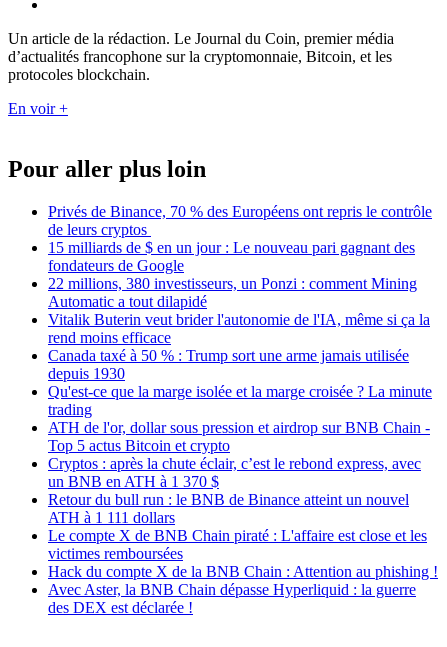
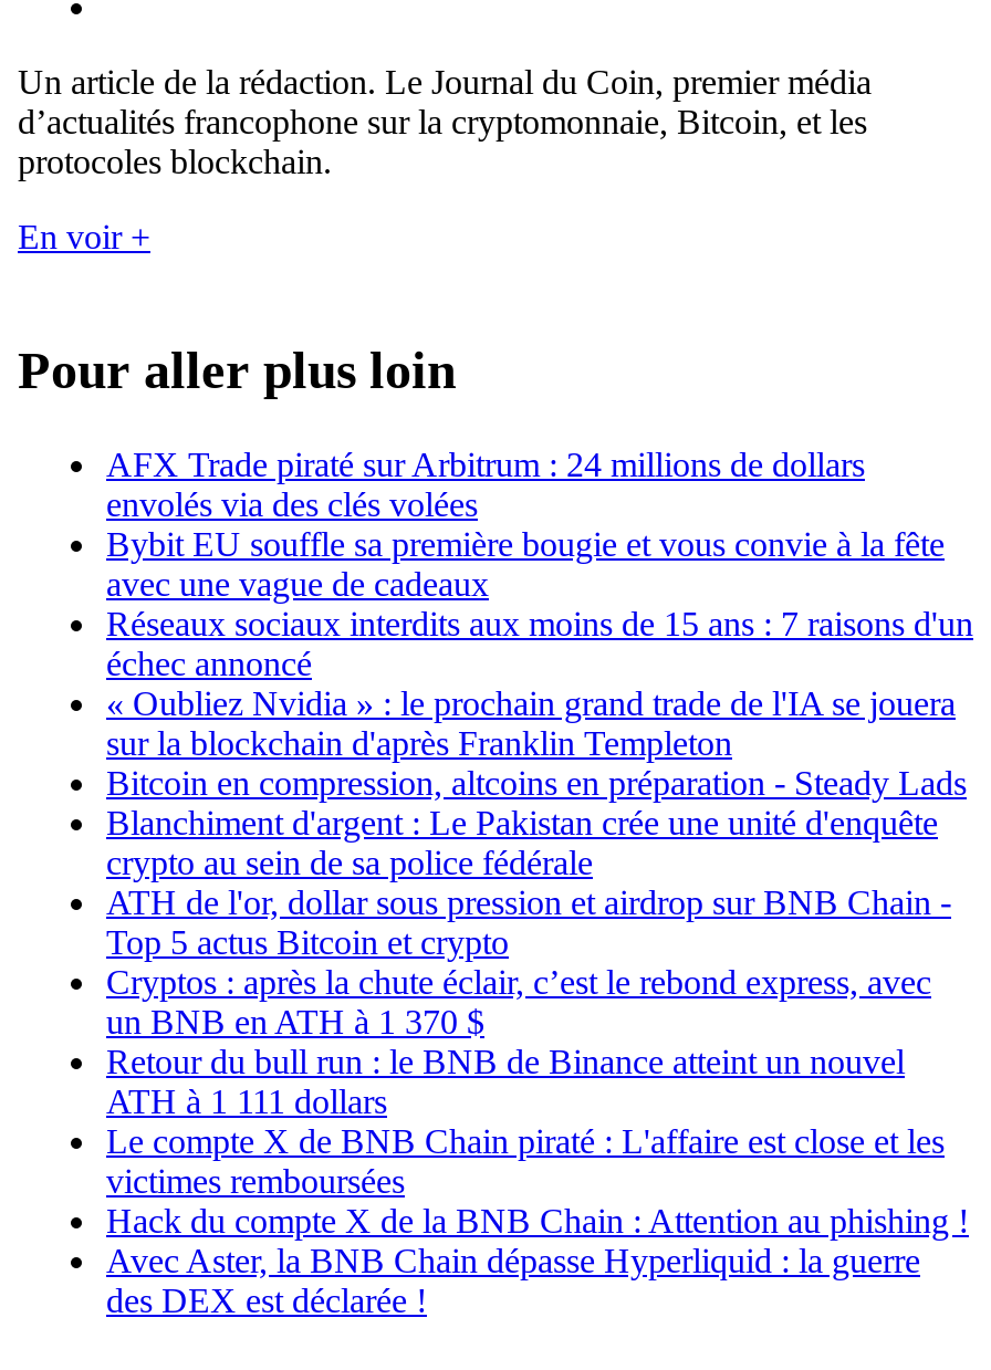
- Privés de Binance, 70 % des Européens ont repris le contrôle
- de leurs cryptos
- 15 milliards de $ en un jour : Le nouveau pari gagnant des
- fondateurs de Google
- 22 millions, 380 investisseurs, un Ponzi : comment Mining
- Automatic a tout dilapidé
- Vitalik Buterin veut brider l'autonomie de l'IA, même si ça la
- rend moins efficace
- Canada taxé à 50 % : Trump sort une arme jamais utilisée
- depuis 1930
- Qu'est-ce que la marge isolée et la marge croisée ? La minute
- trading
+ AFX Trade piraté sur Arbitrum : 24 millions de dollars
+ envolés via des clés volées
+ Bybit EU souffle sa première bougie et vous convie à la fête
+ avec une vague de cadeaux
+ Réseaux sociaux interdits aux moins de 15 ans : 7 raisons d'un
+ échec annoncé
+ « Oubliez Nvidia » : le prochain grand trade de l'IA se jouera
+ sur la blockchain d'après Franklin Templeton
+ Bitcoin en compression, altcoins en préparation - Steady Lads
+ Blanchiment d'argent : Le Pakistan crée une unité d'enquête
+ crypto au sein de sa police fédérale
